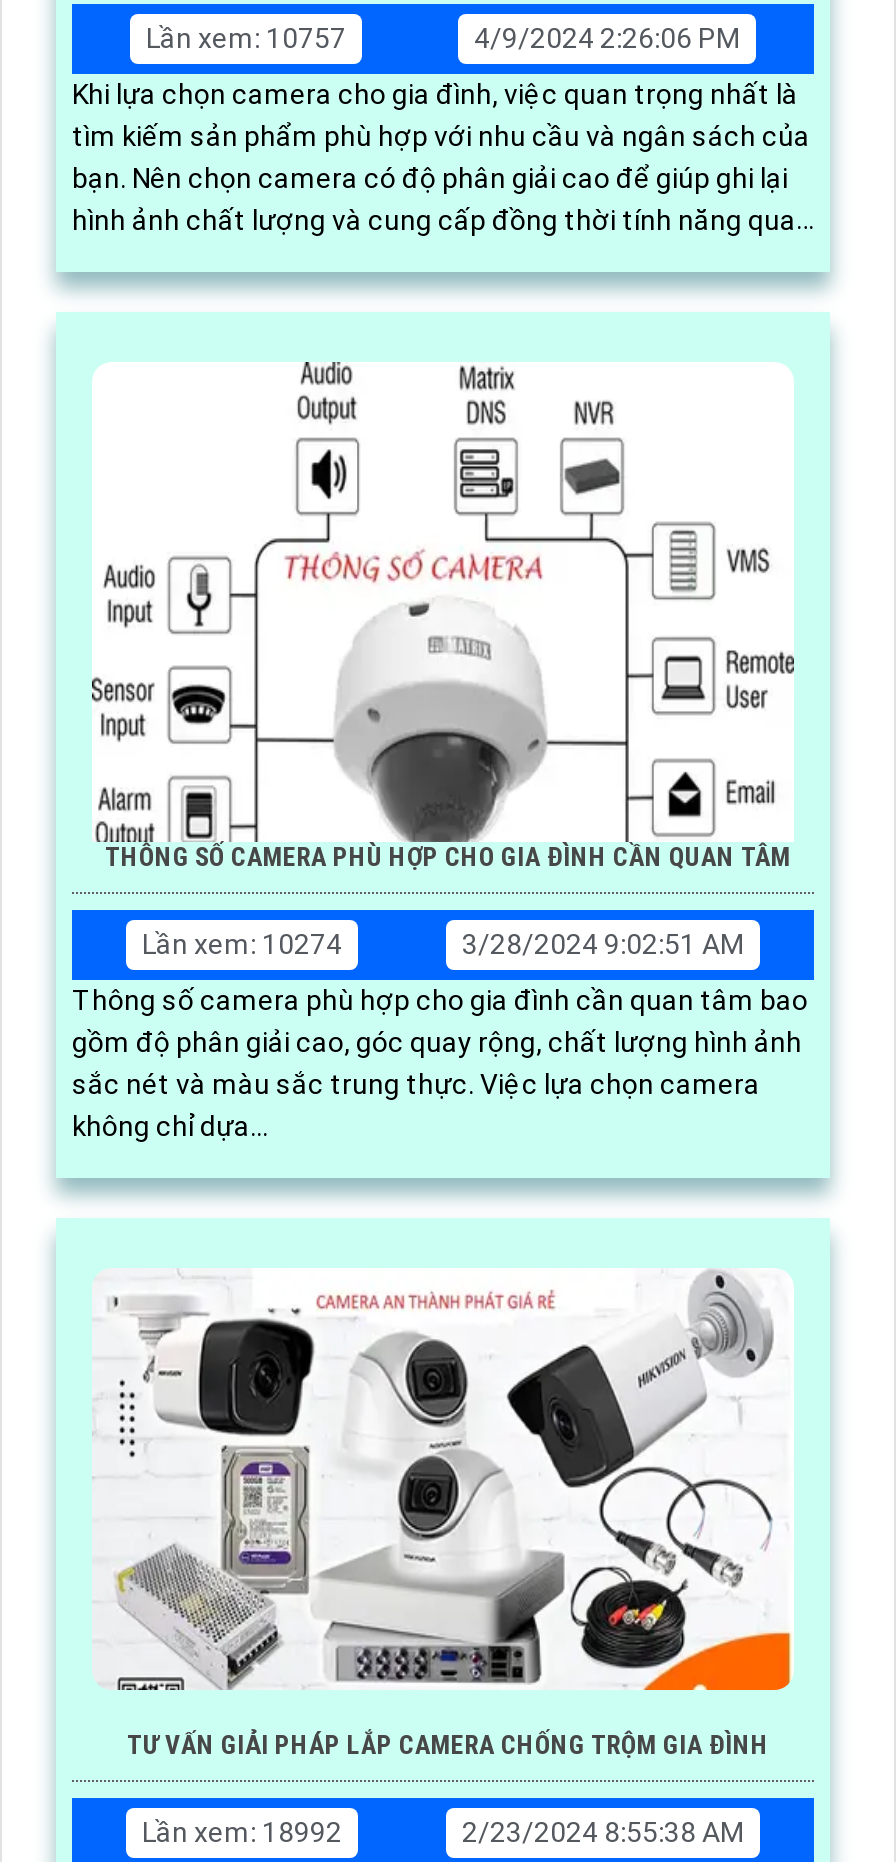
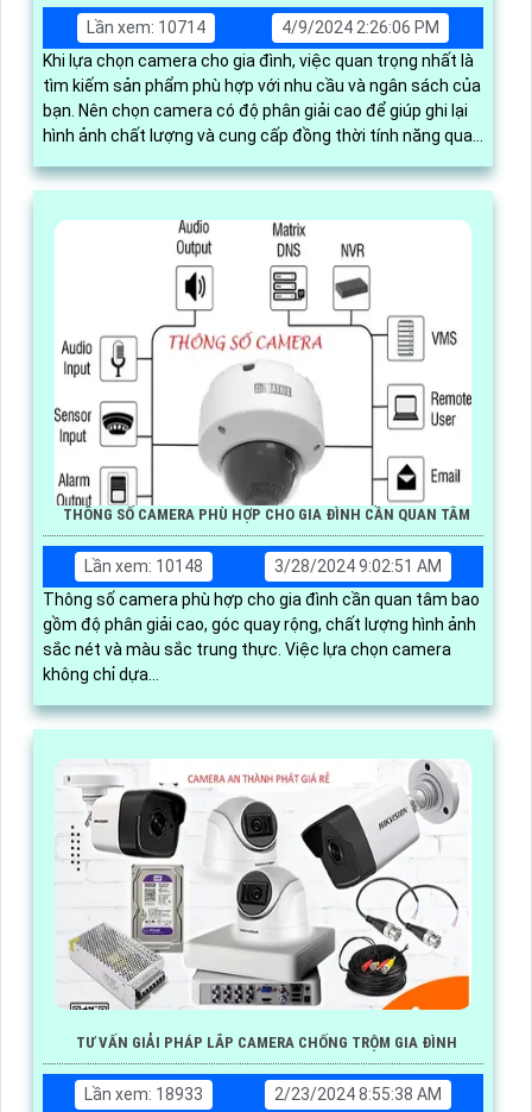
- Lần xem: 10757
+ Lần xem: 10714

- Lần xem: 10274
+ Lần xem: 10148

- Lần xem: 18992
+ Lần xem: 18933
